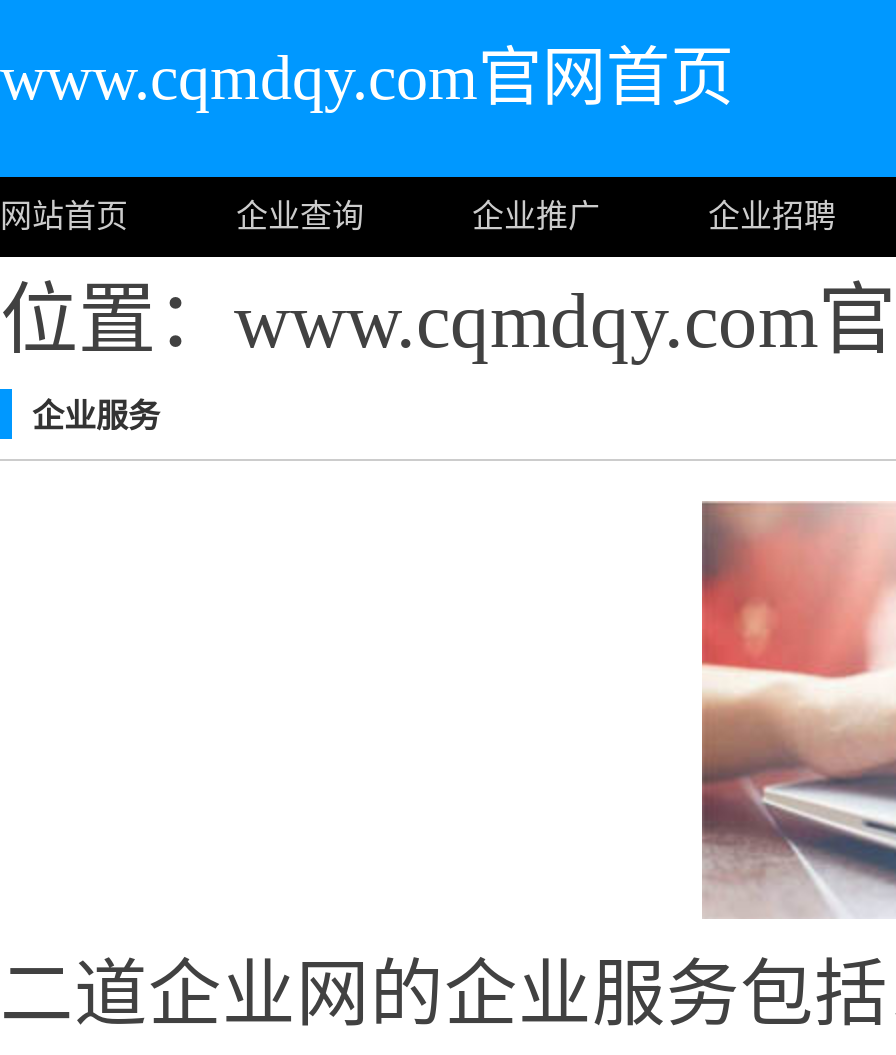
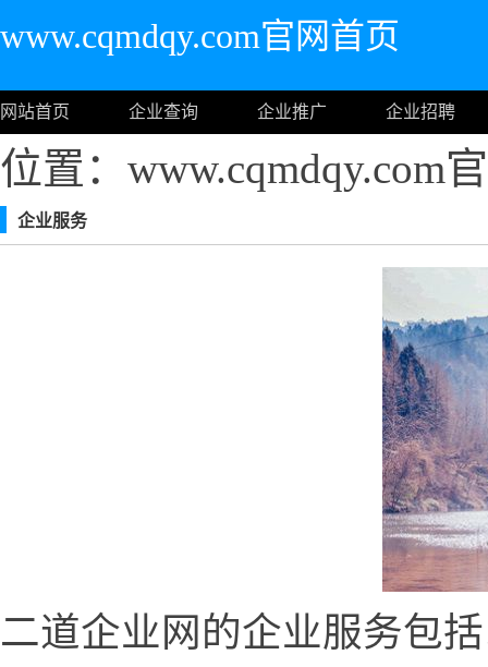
- [image]
+ [image]
